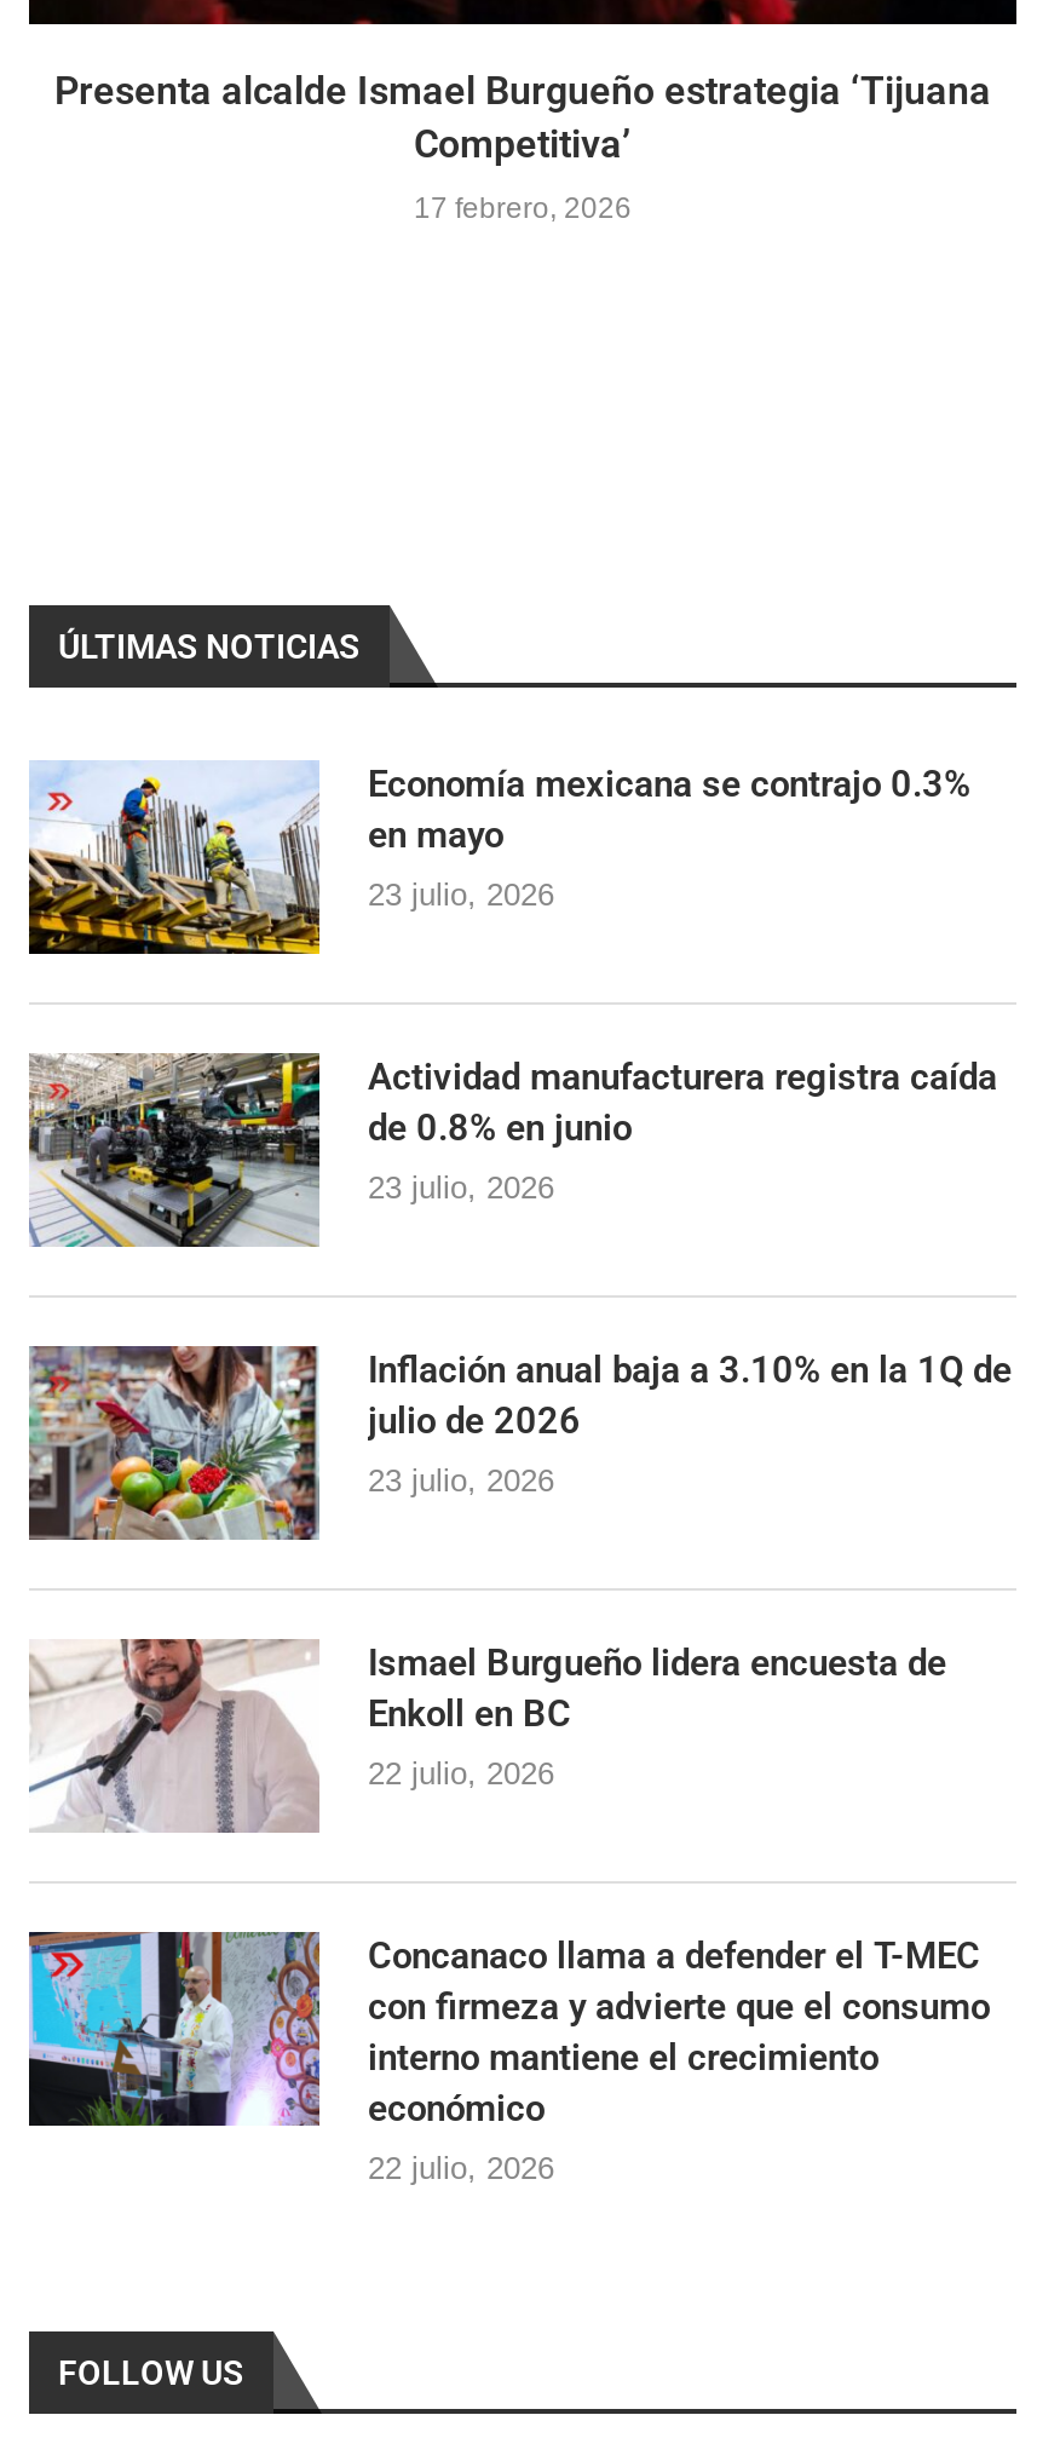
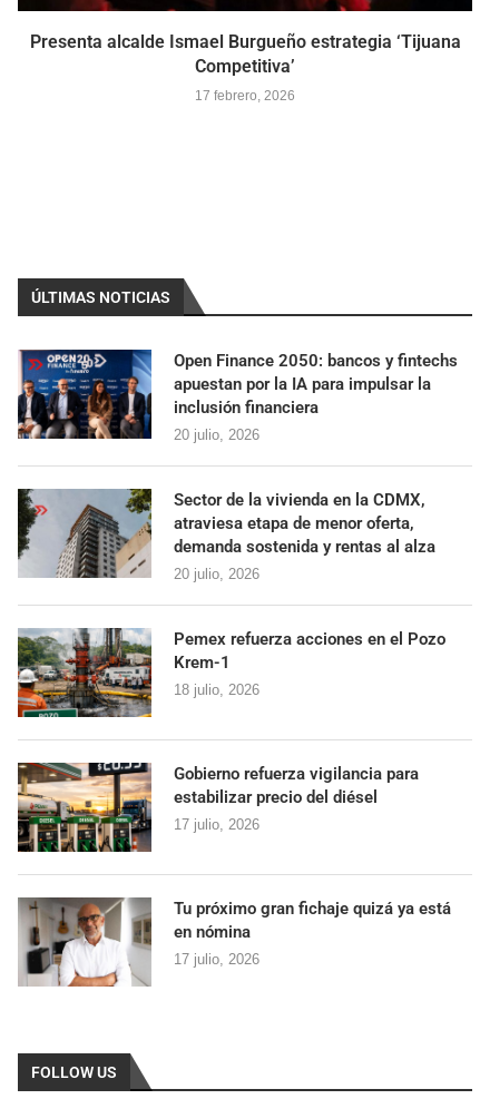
- [image]
- Economía mexicana se contrajo 0.3%
- en mayo
- 23 julio, 2026
+ [image]
+ Open Finance 2050: bancos y fintechs
+ apuestan por la IA para impulsar la
+ inclusión financiera
+ 20 julio, 2026

- [image]
- Actividad manufacturera registra caída
- de 0.8% en junio
- 23 julio, 2026
+ [image]
+ Sector de la vivienda en la CDMX,
+ atraviesa etapa de menor oferta,
+ demanda sostenida y rentas al alza
+ 20 julio, 2026

- [image]
- Inflación anual baja a 3.10% en la 1Q de
- julio de 2026
- 23 julio, 2026
+ [image]
+ Pemex refuerza acciones en el Pozo
+ Krem-1
+ 18 julio, 2026

- [image]
- Ismael Burgueño lidera encuesta de
- Enkoll en BC
- 22 julio, 2026
+ [image]
+ Gobierno refuerza vigilancia para
+ estabilizar precio del diésel
+ 17 julio, 2026

- [image]
- Concanaco llama a defender el T-MEC
- con firmeza y advierte que el consumo
- interno mantiene el crecimiento
- económico
- 22 julio, 2026
+ [image]
+ Tu próximo gran fichaje quizá ya está
+ en nómina
+ 17 julio, 2026
